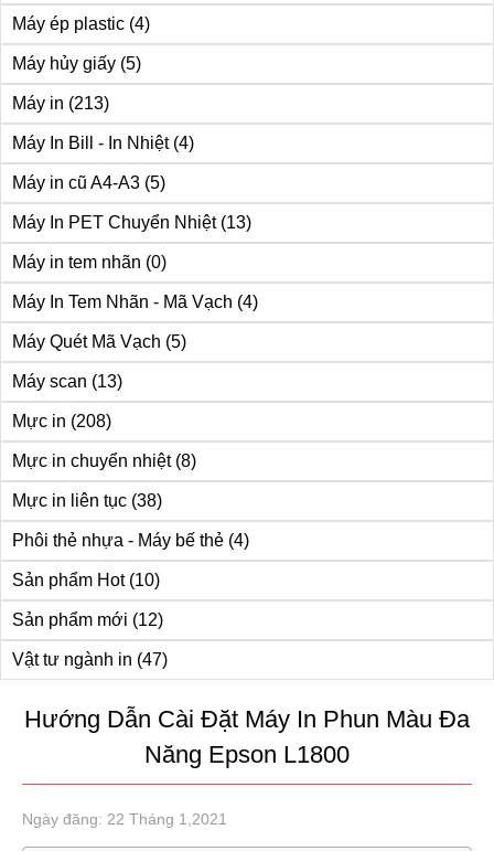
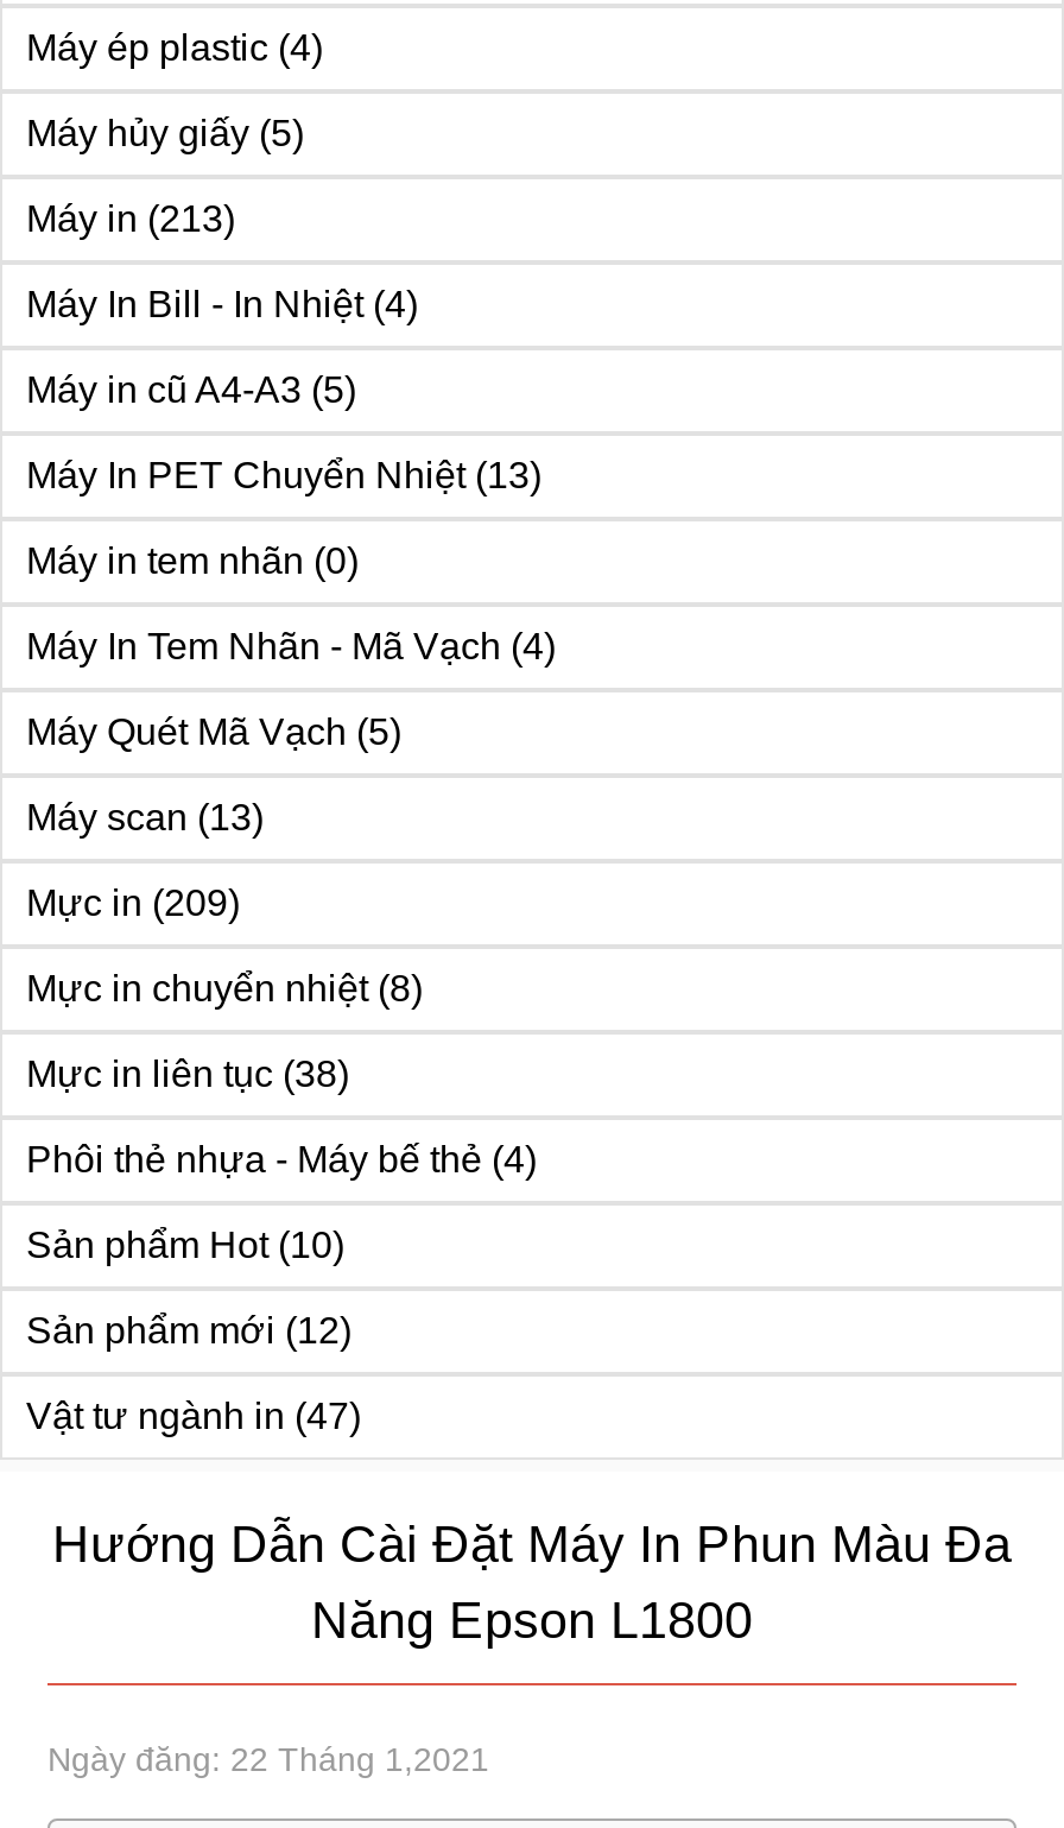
- Mực in (208)
+ Mực in (209)
